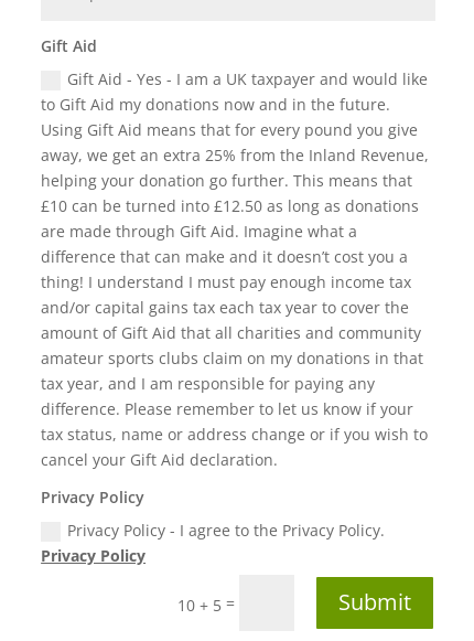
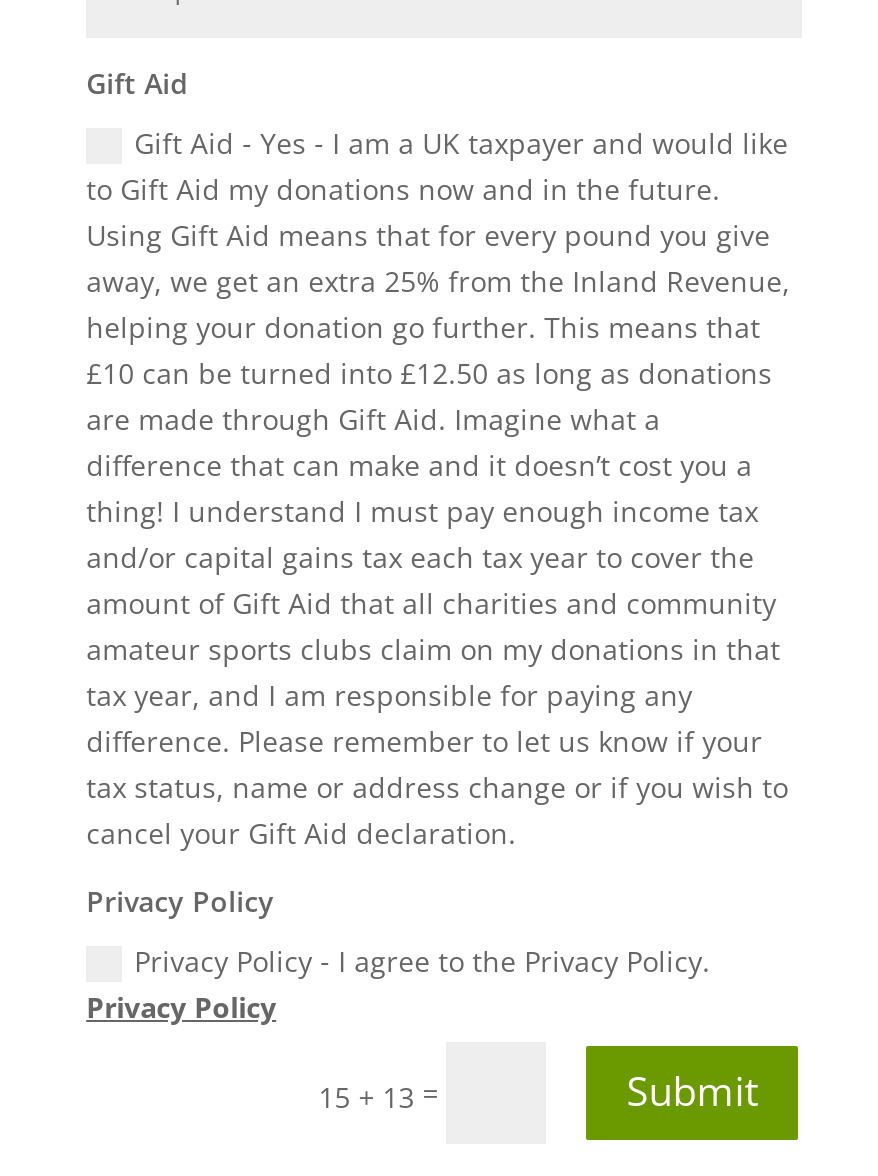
- 10 + 5 =
+ 15 + 13 =
